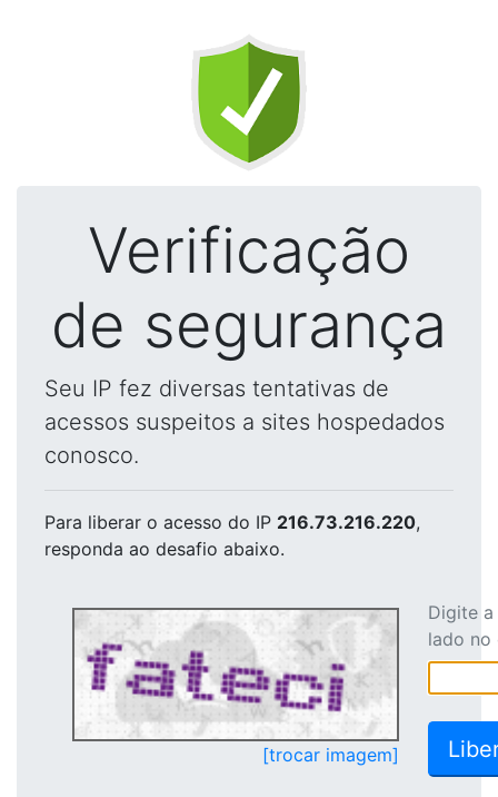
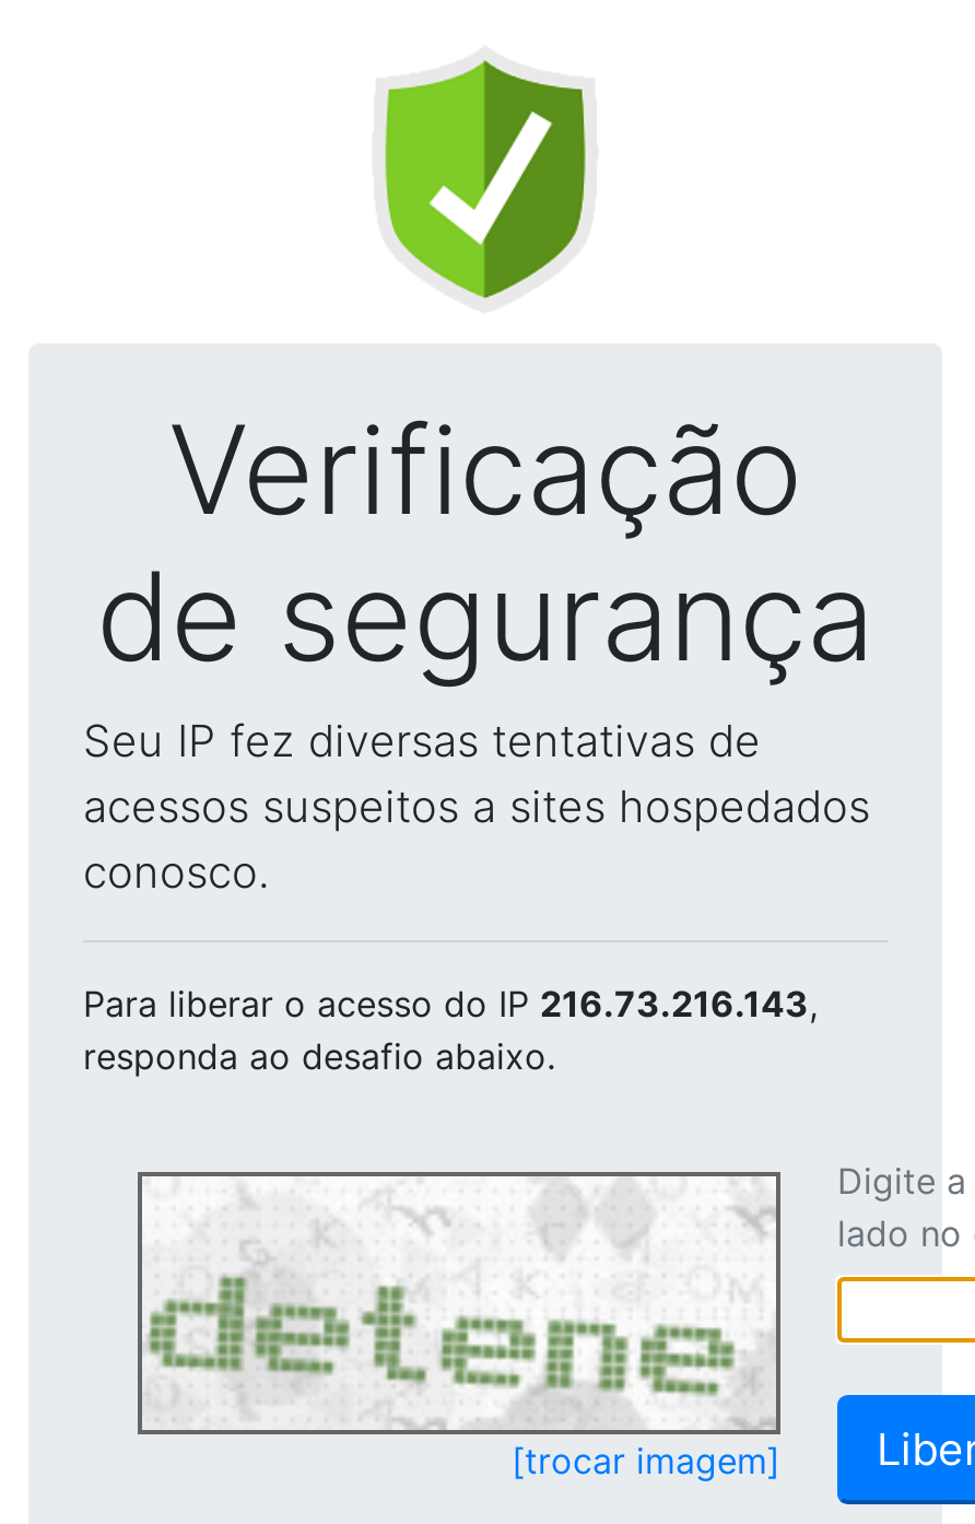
- Para liberar o acesso do IP 216.73.216.220,
+ Para liberar o acesso do IP 216.73.216.143,

- [image]
+ [image]
